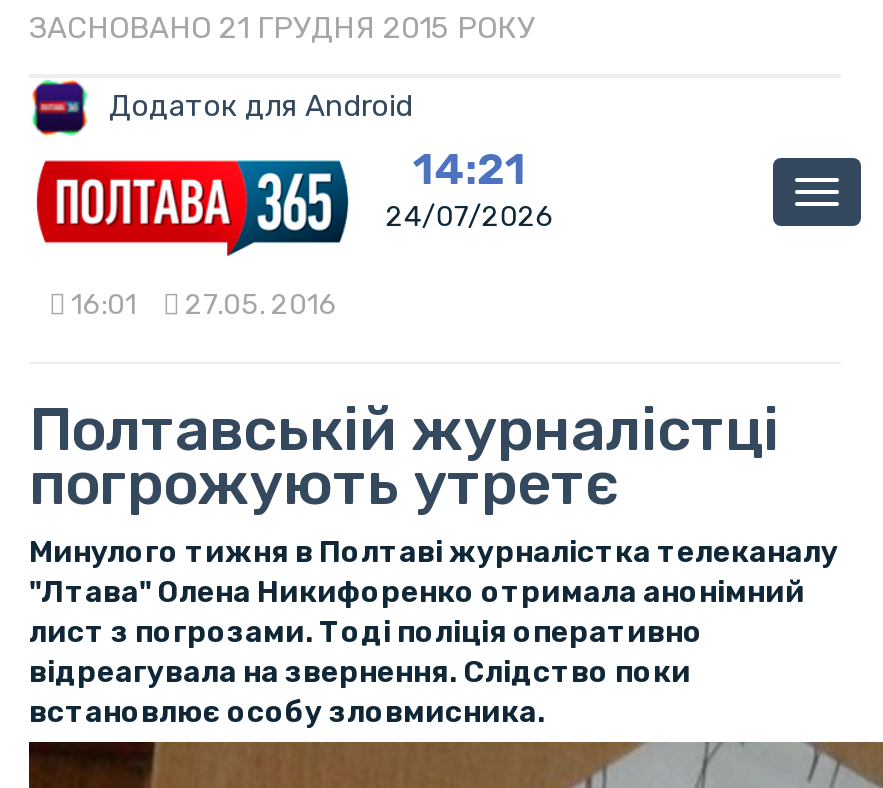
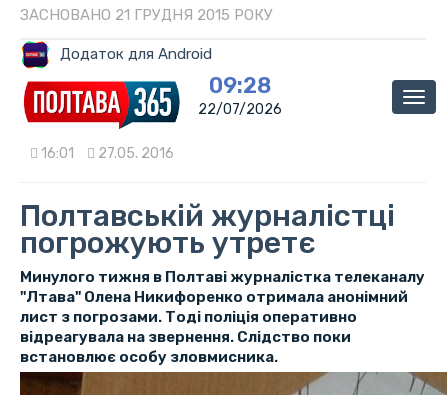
- 14:21
+ 09:28

- 24/07/2026
+ 22/07/2026
